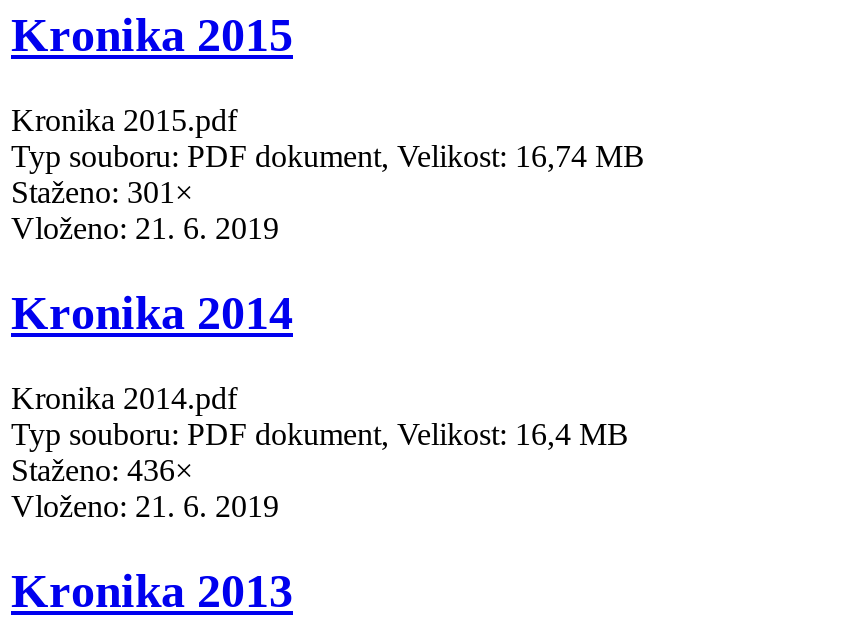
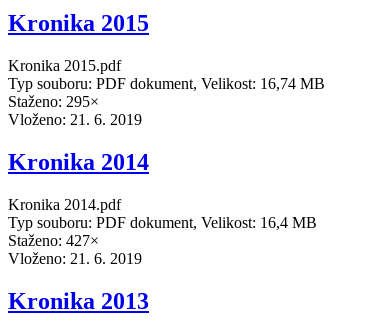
- Staženo: 301×
+ Staženo: 295×

- Staženo: 436×
+ Staženo: 427×
